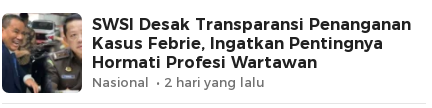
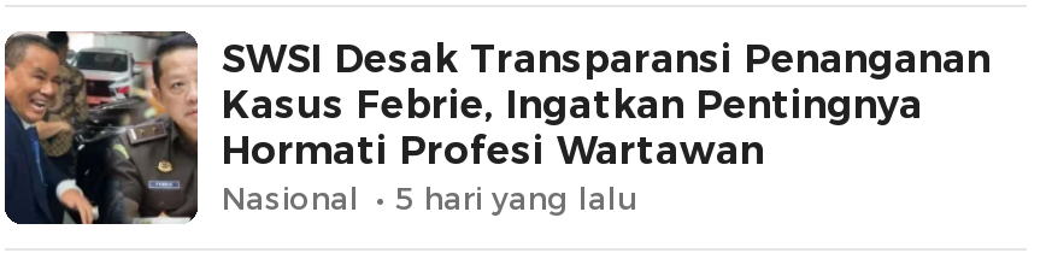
- 2 hari yang lalu
+ 5 hari yang lalu
